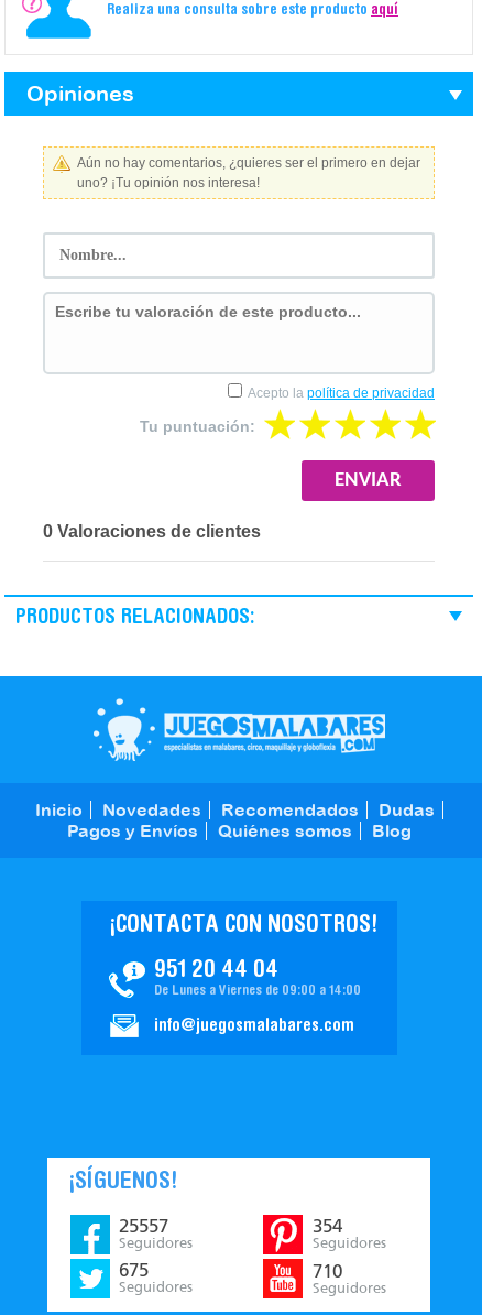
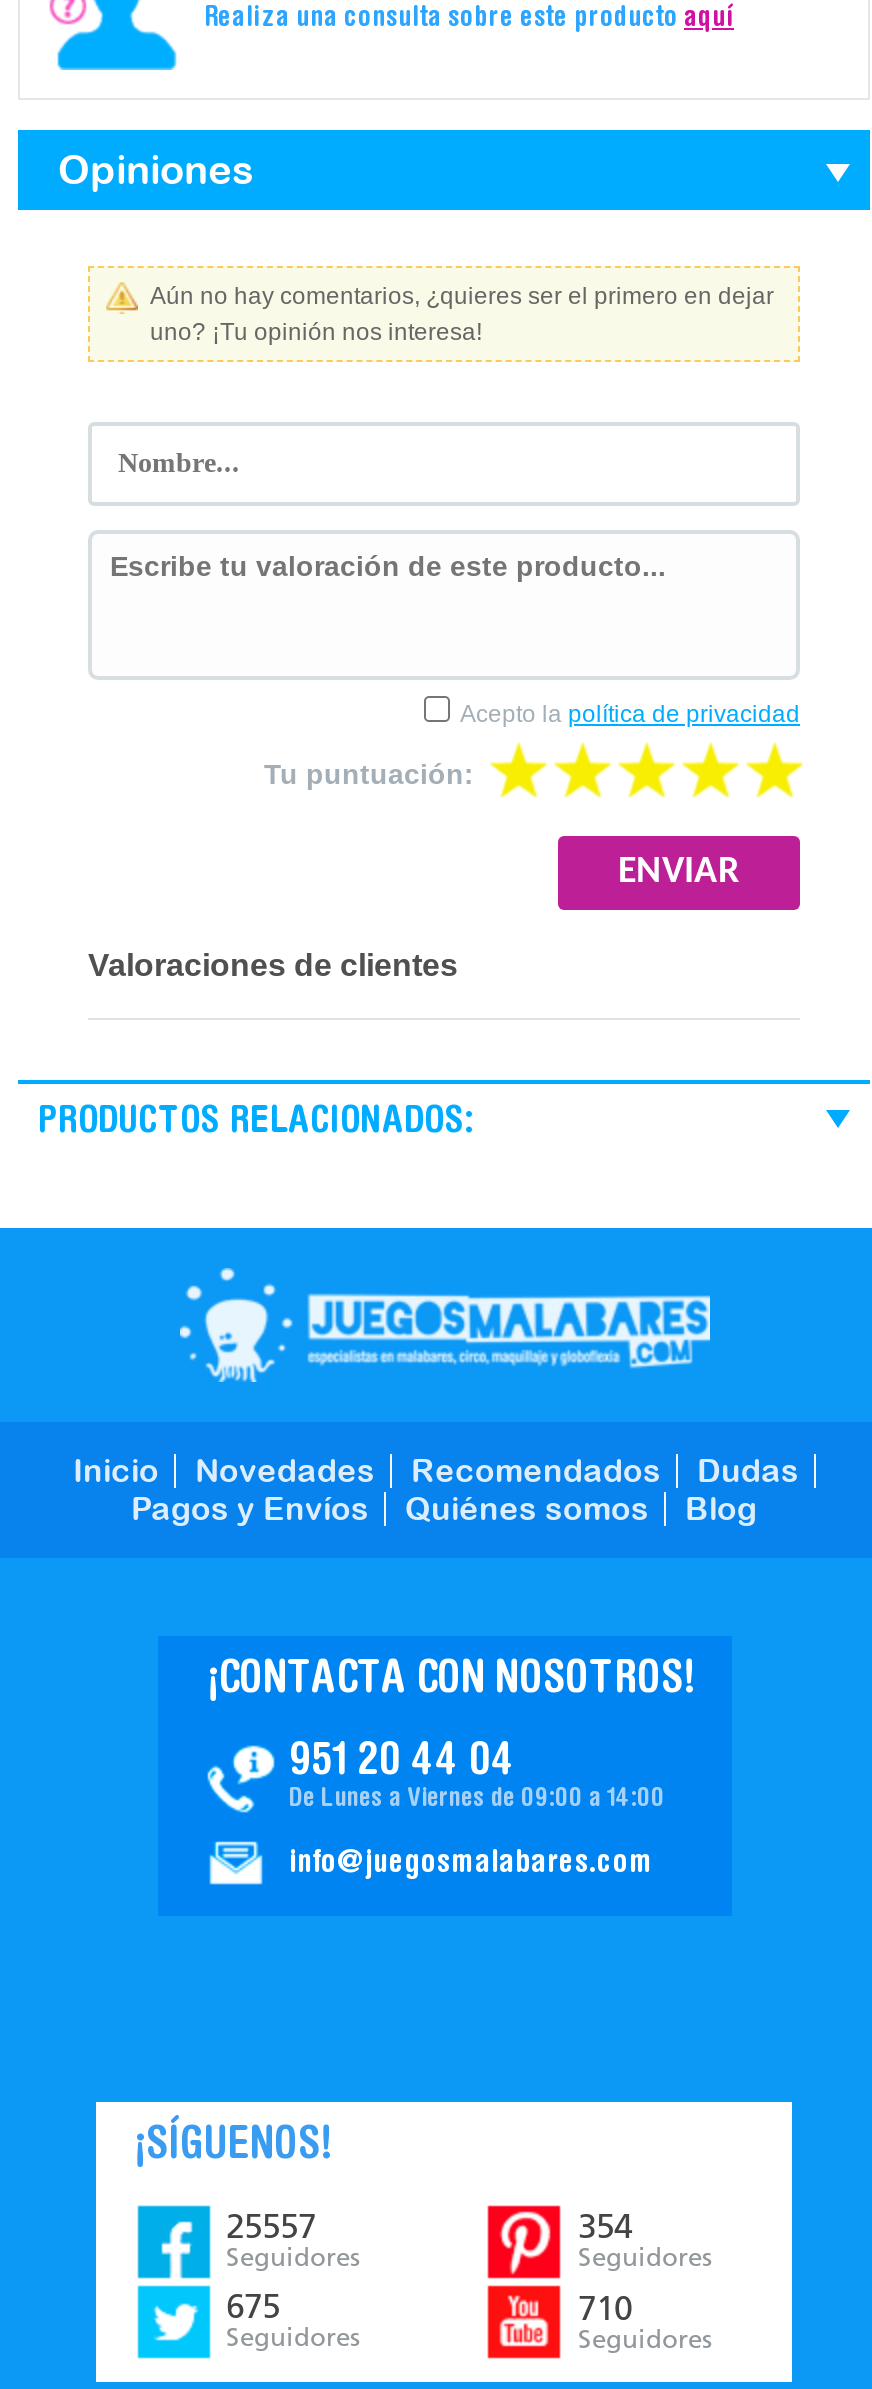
- 0 Valoraciones de clientes
+ Valoraciones de clientes
